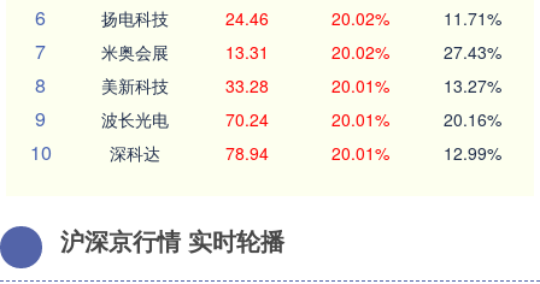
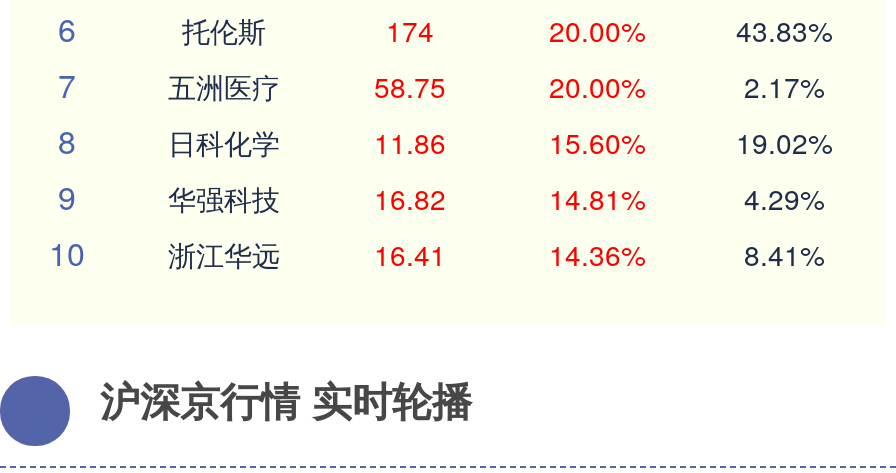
- 扬电科技
- 24.46
- 20.02%
- 11.71%
+ 托伦斯
+ 174
+ 20.00%
+ 43.83%

- 米奥会展
- 13.31
- 20.02%
- 27.43%
+ 五洲医疗
+ 58.75
+ 20.00%
+ 2.17%

- 美新科技
- 33.28
- 20.01%
- 13.27%
+ 日科化学
+ 11.86
+ 15.60%
+ 19.02%

- 波长光电
- 70.24
- 20.01%
- 20.16%
+ 华强科技
+ 16.82
+ 14.81%
+ 4.29%

- 深科达
- 78.94
- 20.01%
- 12.99%
+ 浙江华远
+ 16.41
+ 14.36%
+ 8.41%
